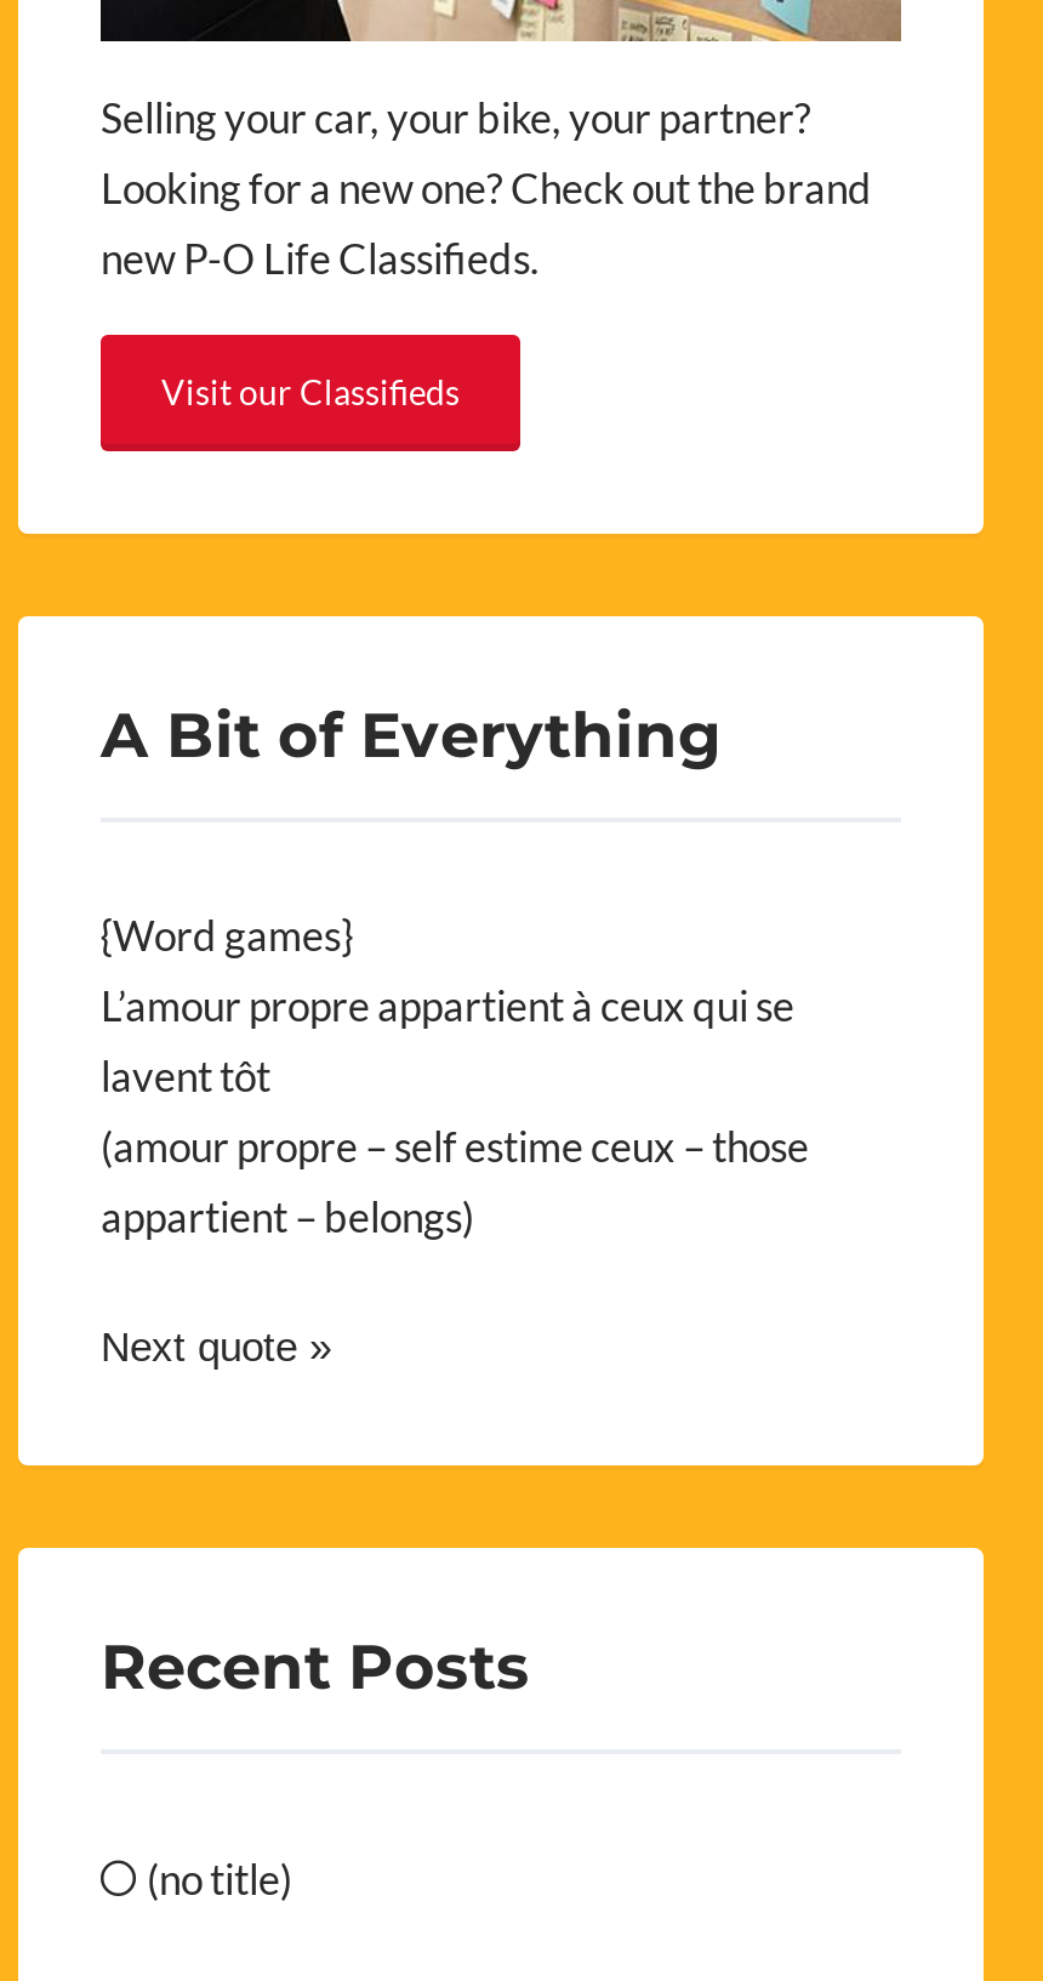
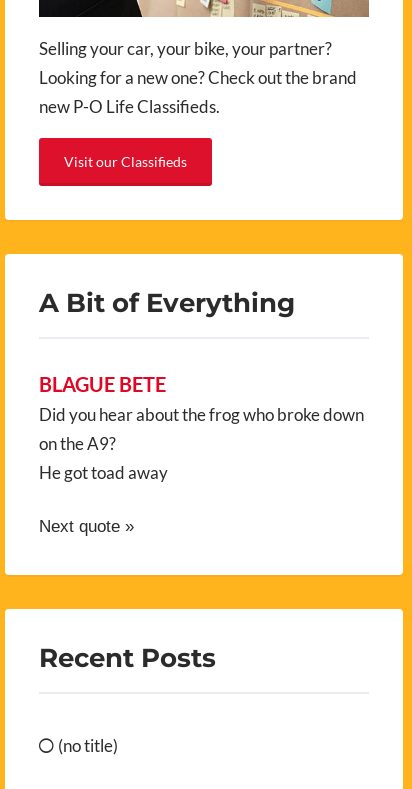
- {Word games}
- L’amour propre appartient à ceux qui se
- lavent tôt
- (amour propre – self estime ceux – those
- appartient – belongs)
+ BLAGUE BETE
+ Did you hear about the frog who broke down
+ on the A9?
+ He got toad away
